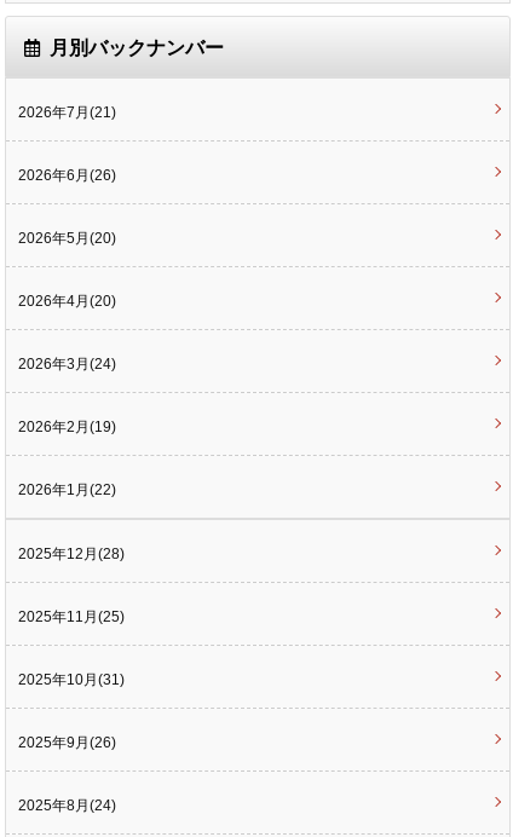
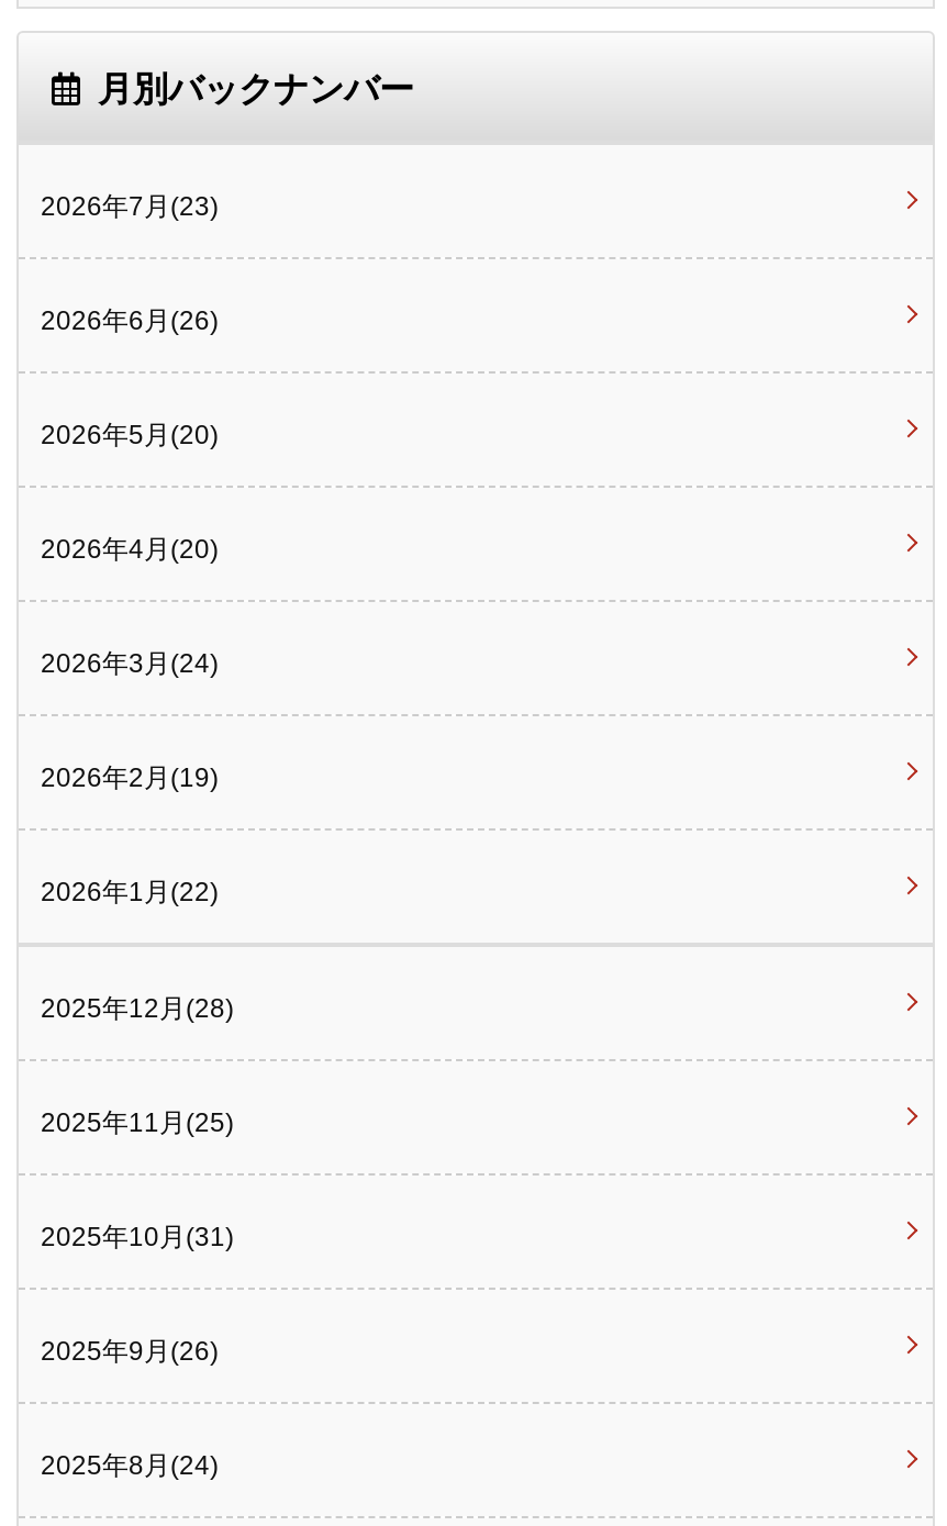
- 2026年7月(21)
+ 2026年7月(23)
